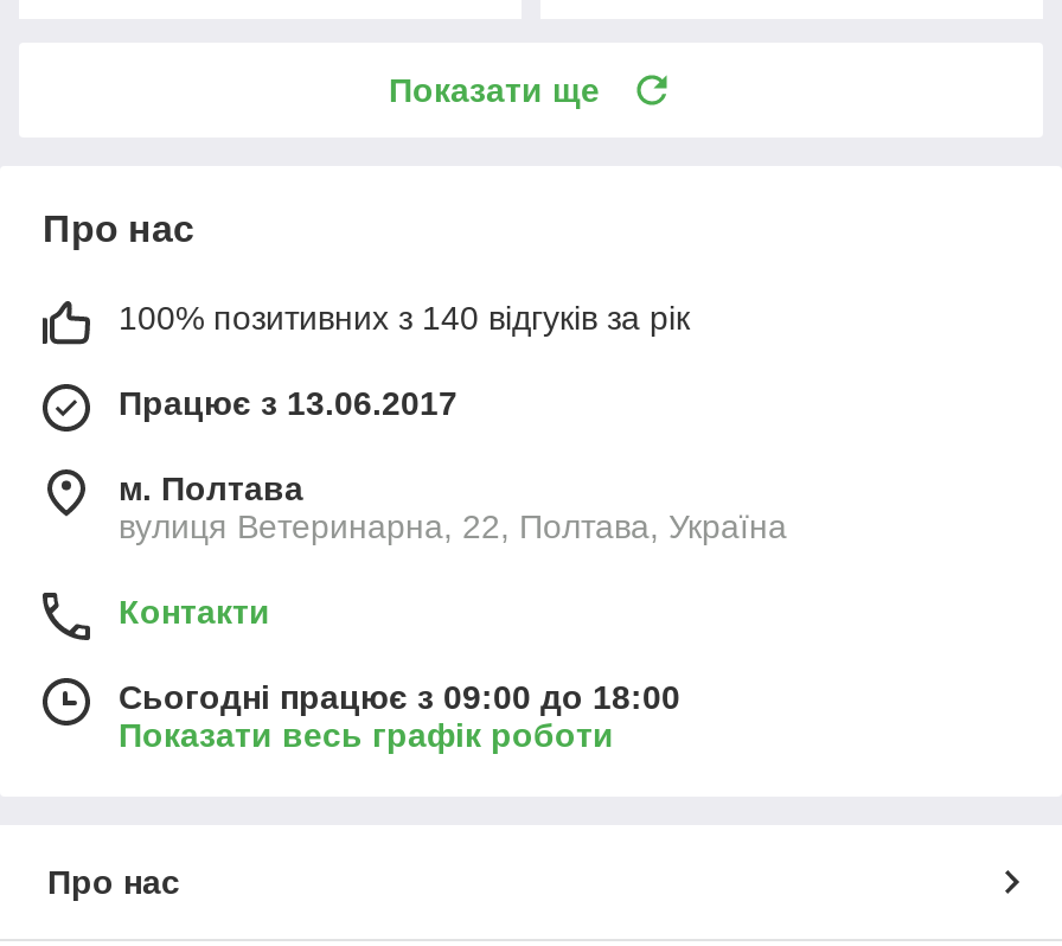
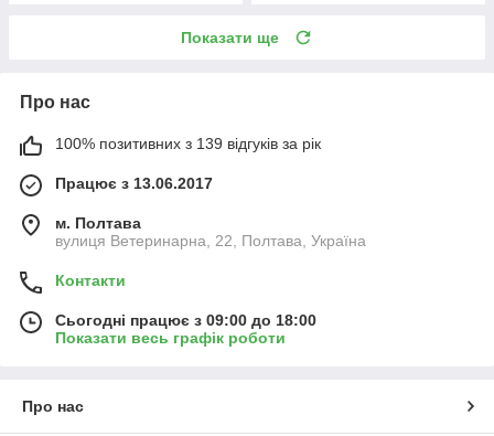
- 100% позитивних з 140 відгуків за рік
+ 100% позитивних з 139 відгуків за рік
